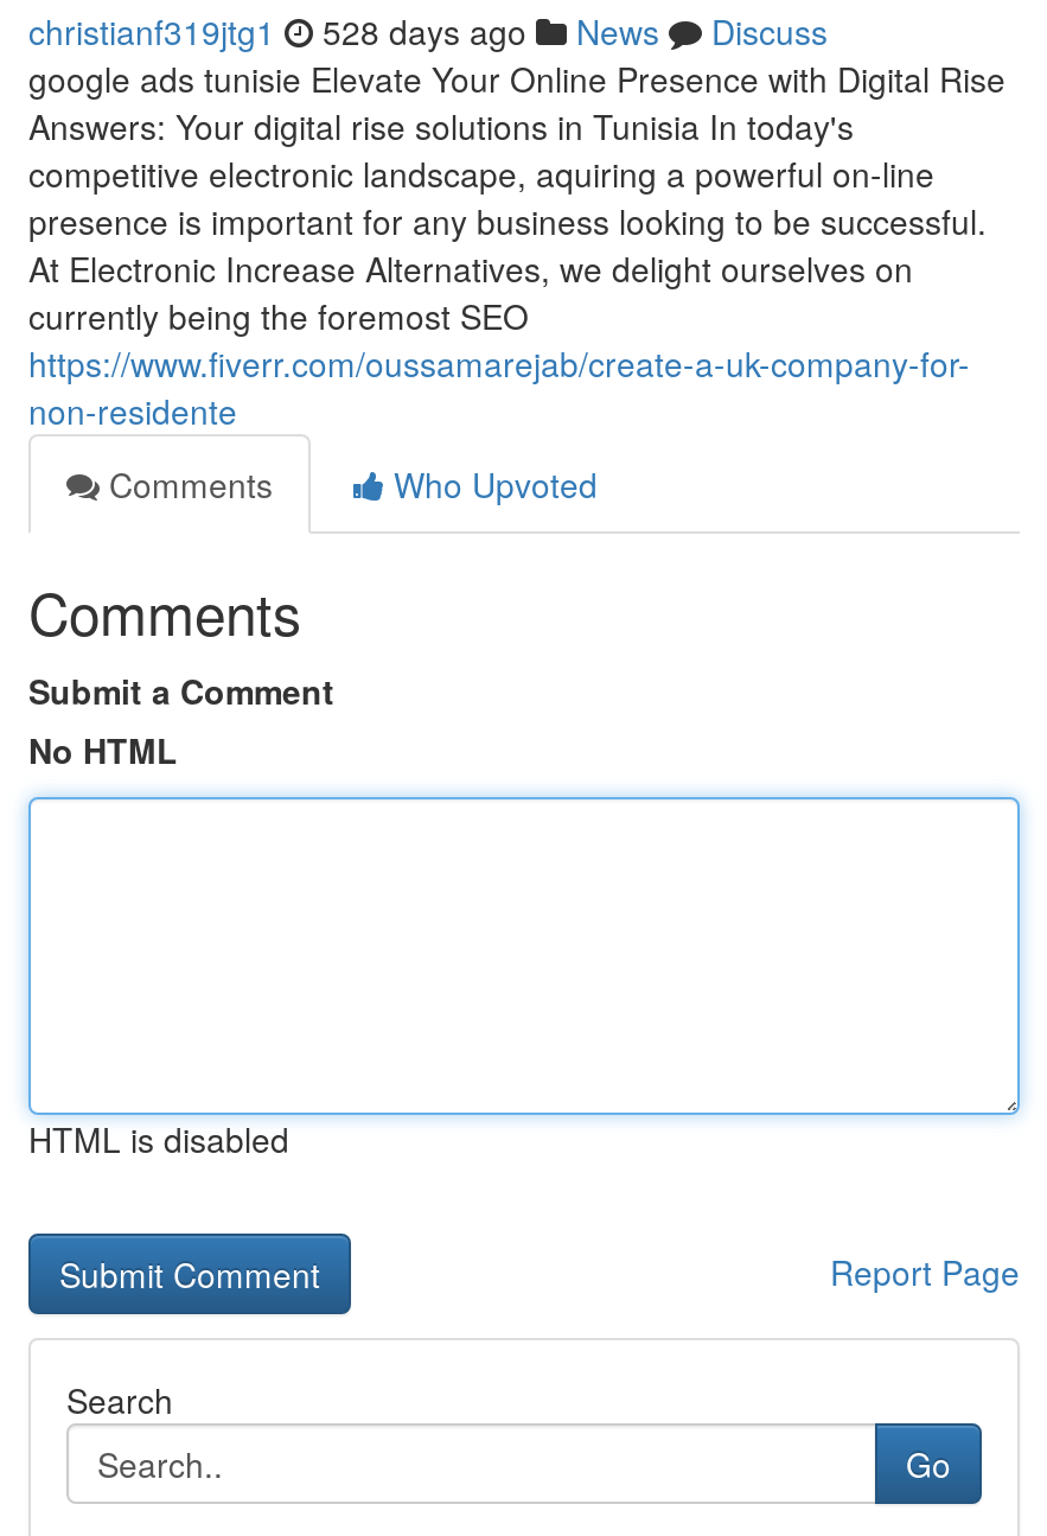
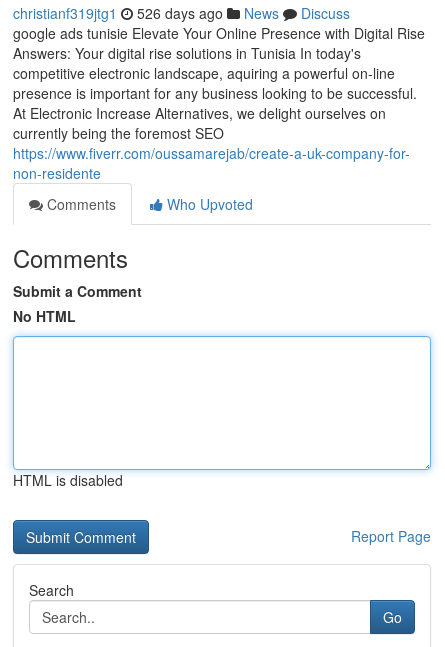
- christianf319jtg1 528 days ago News Discuss
+ christianf319jtg1 526 days ago News Discuss
